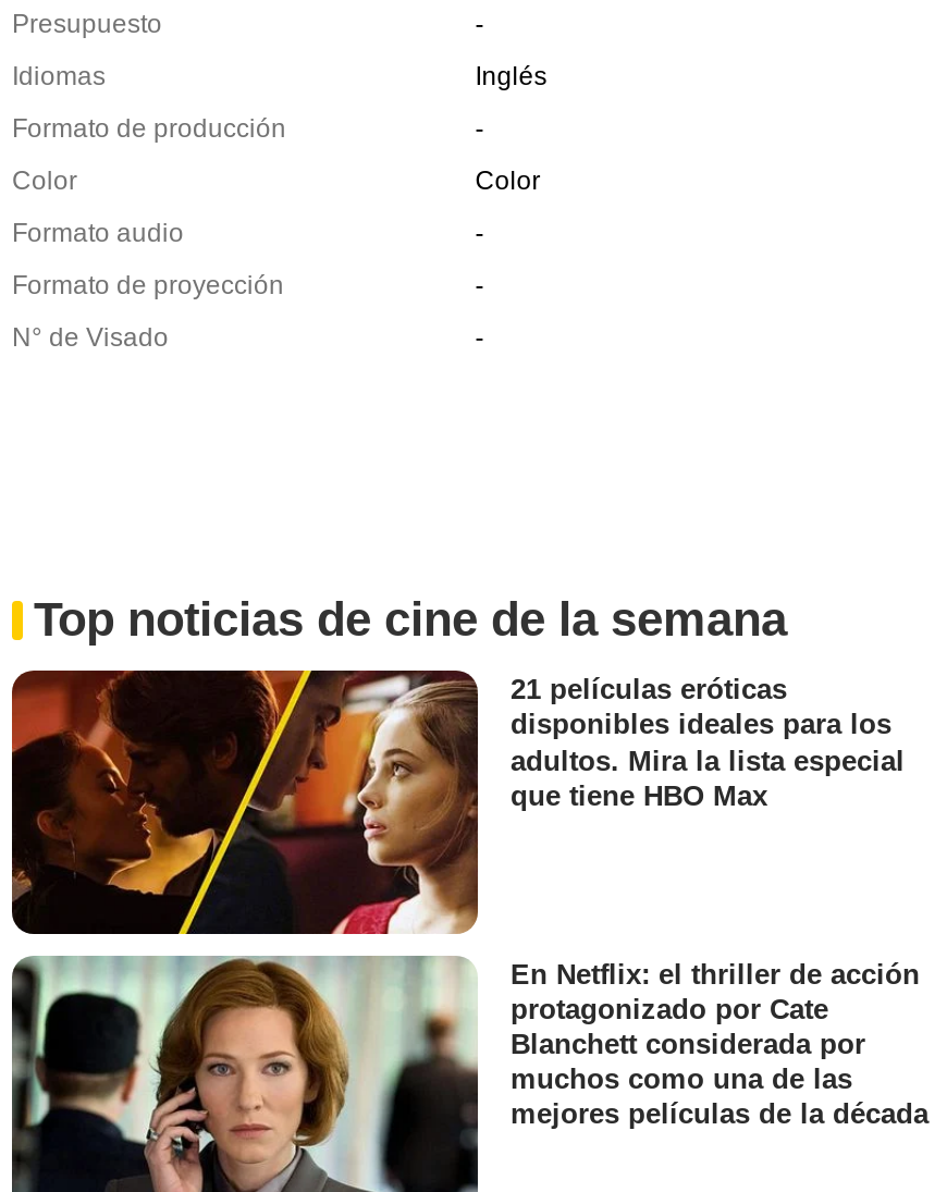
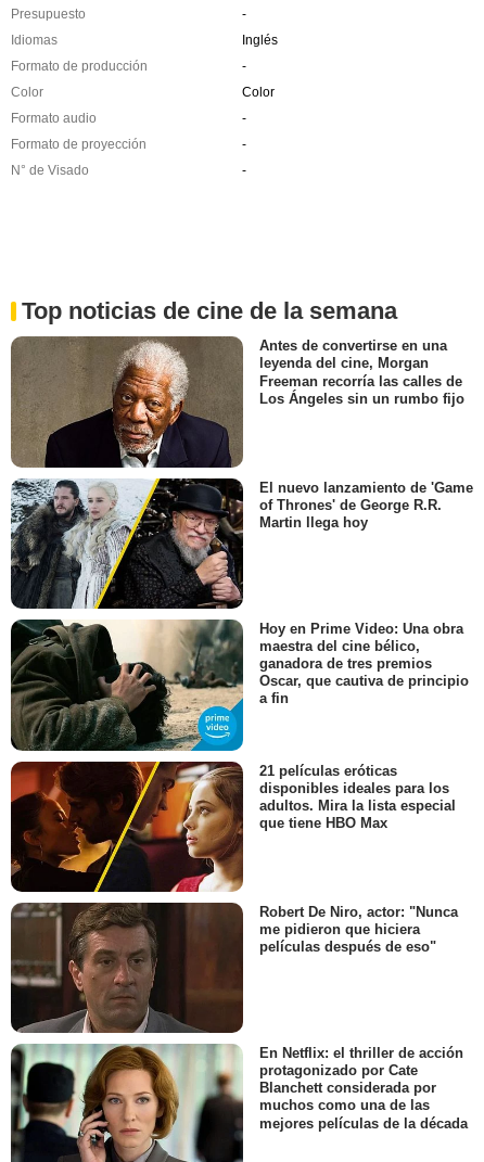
+ [image]
+ Antes de convertirse en una
+ leyenda del cine, Morgan
+ Freeman recorría las calles de
+ Los Ángeles sin un rumbo fijo

+ [image]
+ El nuevo lanzamiento de 'Game
+ of Thrones' de George R.R.
+ Martin llega hoy

+ [image]
+ Hoy en Prime Video: Una obra
+ maestra del cine bélico,
+ ganadora de tres premios
+ Oscar, que cautiva de principio
+ a fin

+ [image]
+ Robert De Niro, actor: "Nunca
+ me pidieron que hiciera
+ películas después de eso"
